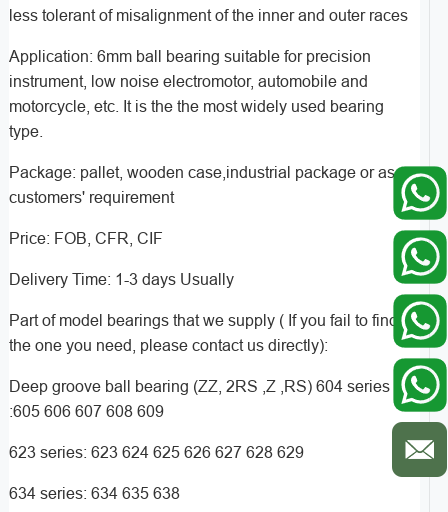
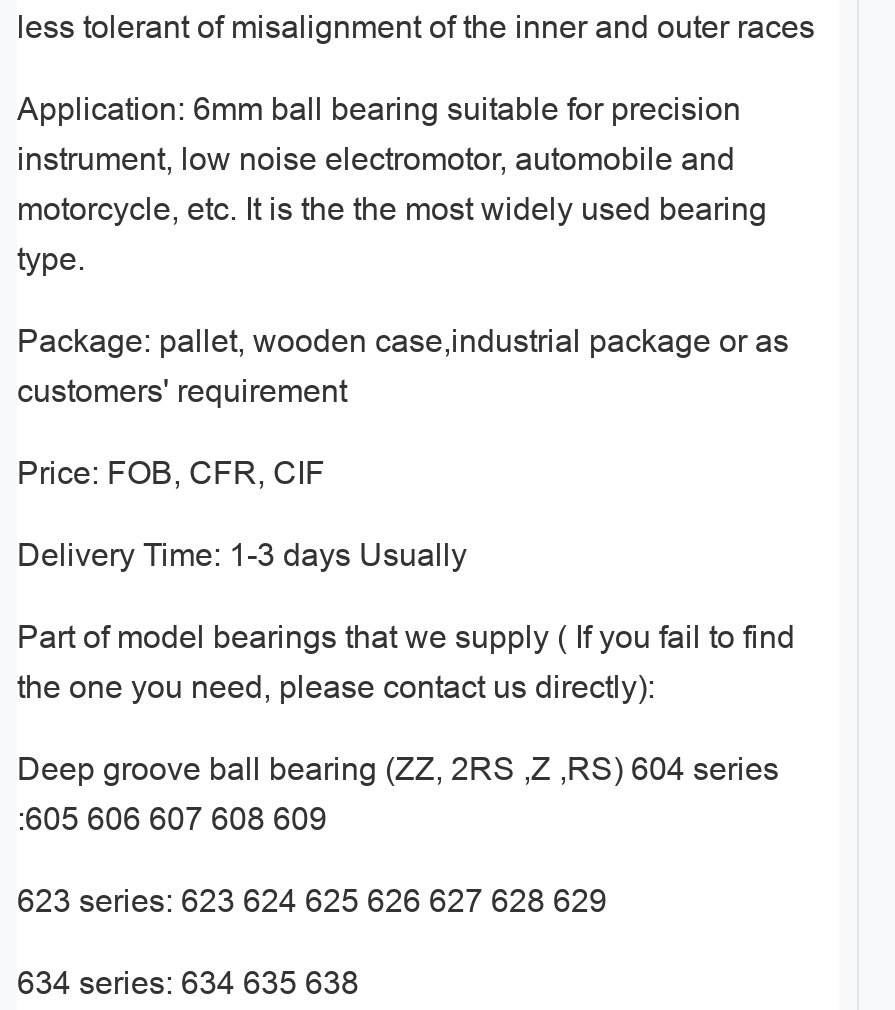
- [image]

- [image]

- [image]

- [image]

- [image]
